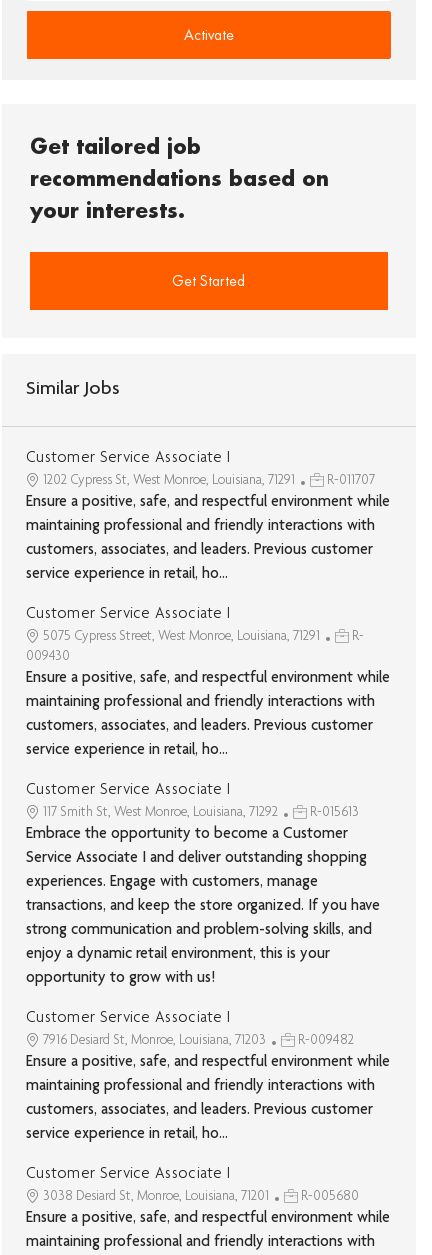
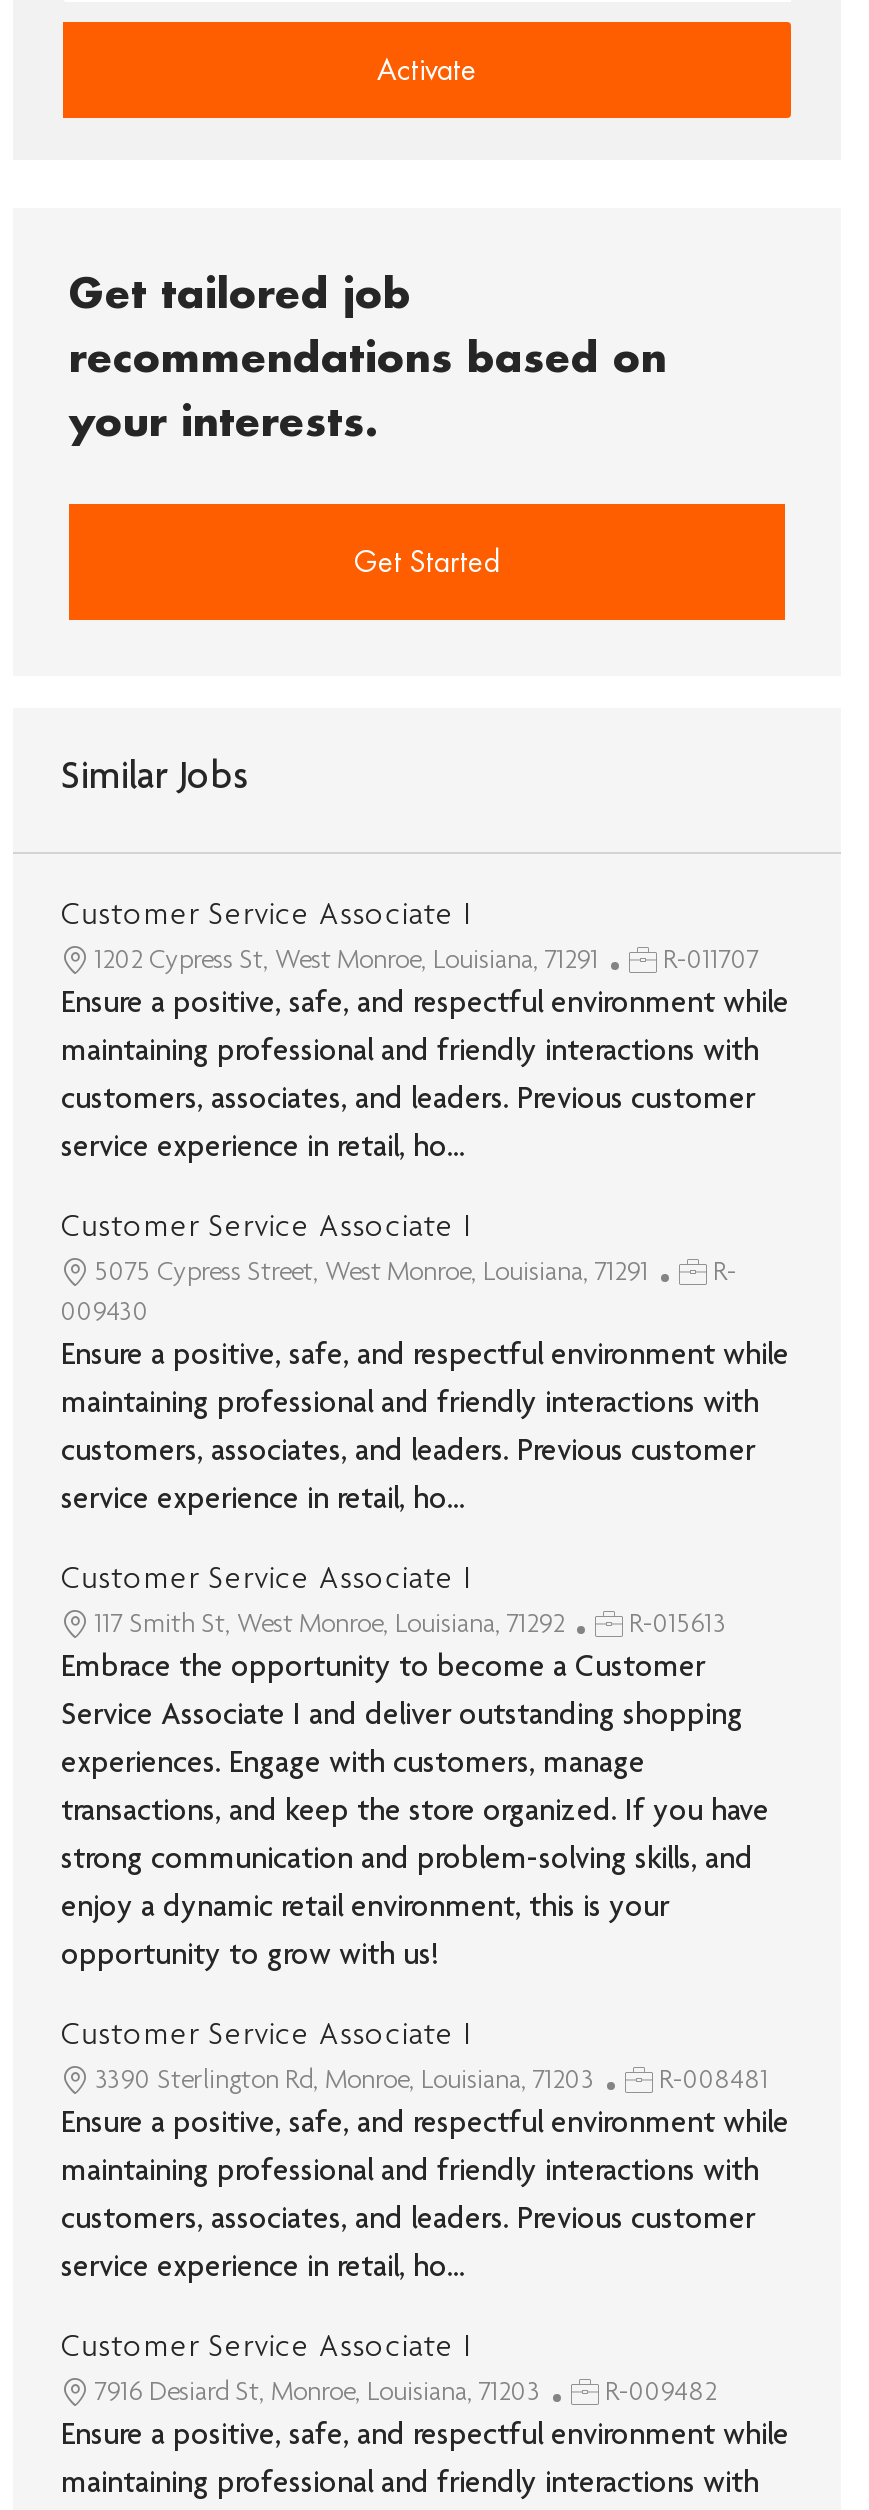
+ 3390 Sterlington Rd, Monroe, Louisiana, 71203
+ R-008481

moved down: 7916 Desiard St, Monroe, Louisiana, 71203 | R-009482

- 3038 Desiard St, Monroe, Louisiana, 71201
- R-005680
